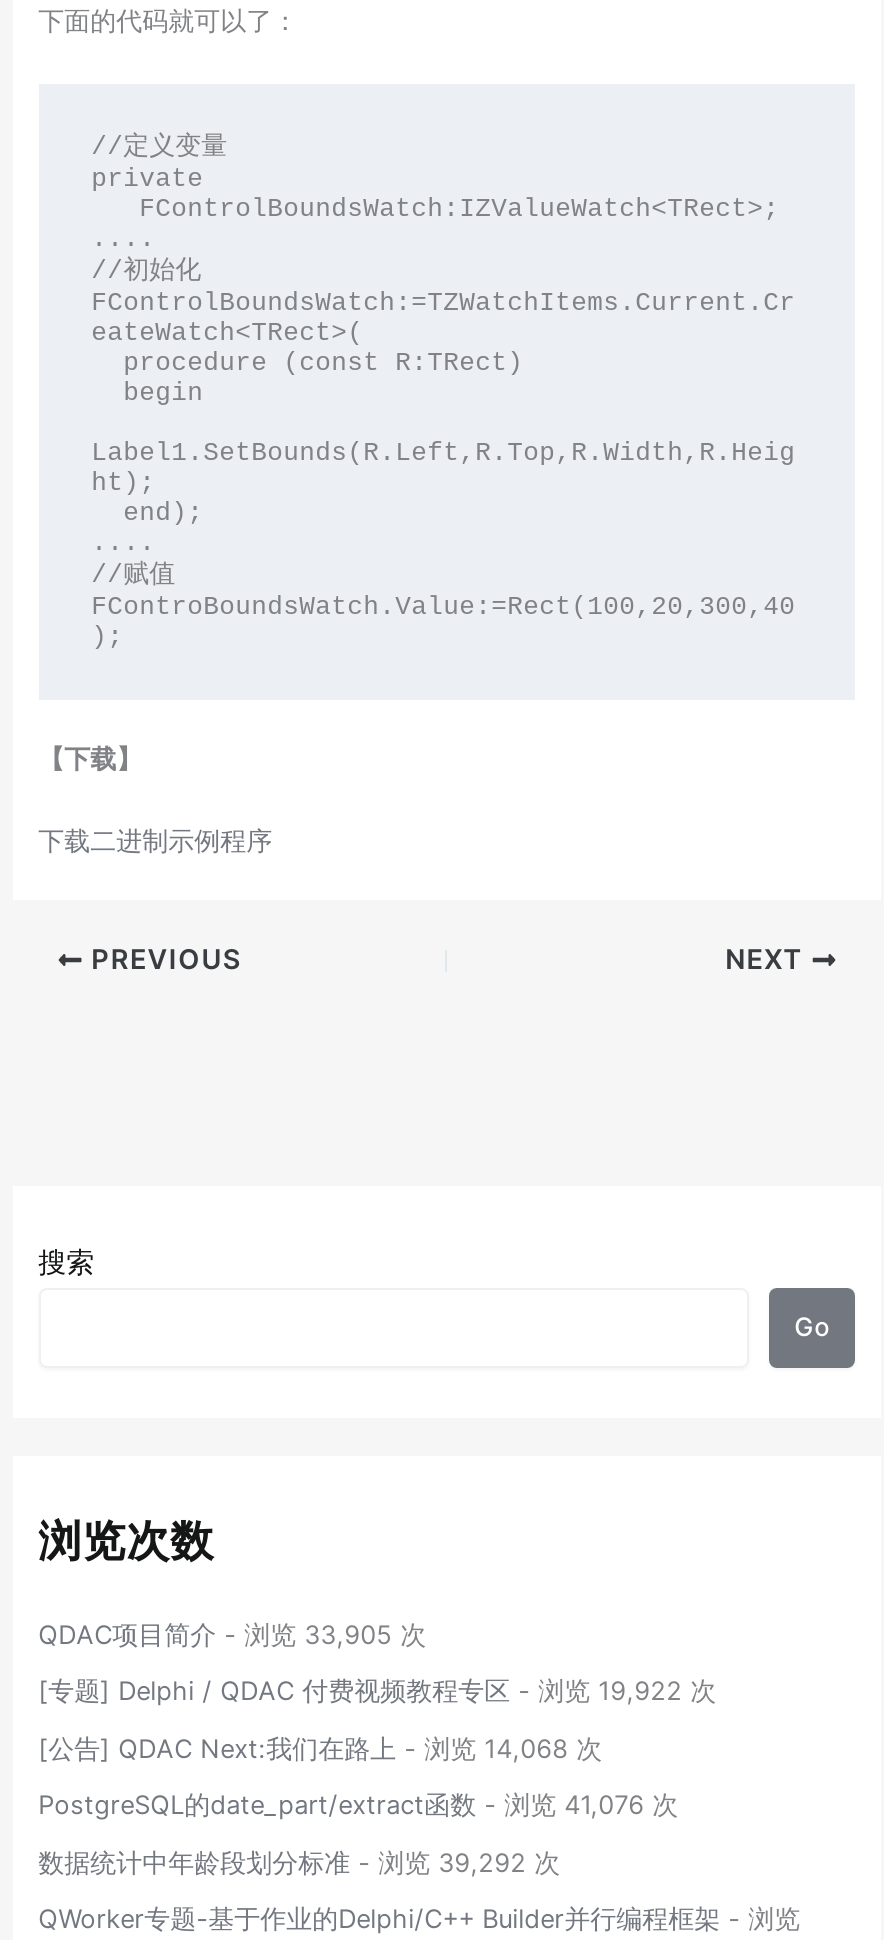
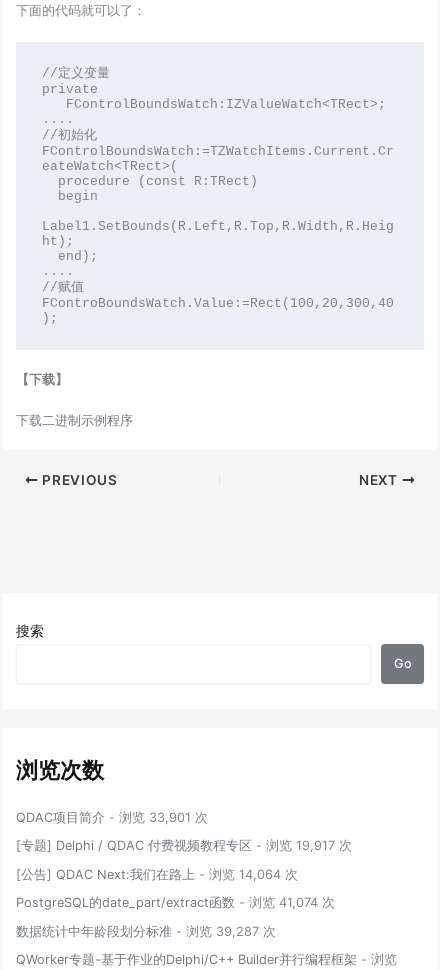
- QDAC项目简介- 浏览 33,905 次
+ QDAC项目简介- 浏览 33,901 次

- [专题] Delphi / QDAC 付费视频教程专区- 浏览 19,922 次
+ [专题] Delphi / QDAC 付费视频教程专区- 浏览 19,917 次

- [公告] QDAC Next:我们在路上- 浏览 14,068 次
+ [公告] QDAC Next:我们在路上- 浏览 14,064 次

- PostgreSQL的date_part/extract函数- 浏览 41,076 次
+ PostgreSQL的date_part/extract函数- 浏览 41,074 次

- 数据统计中年龄段划分标准- 浏览 39,292 次
+ 数据统计中年龄段划分标准- 浏览 39,287 次
